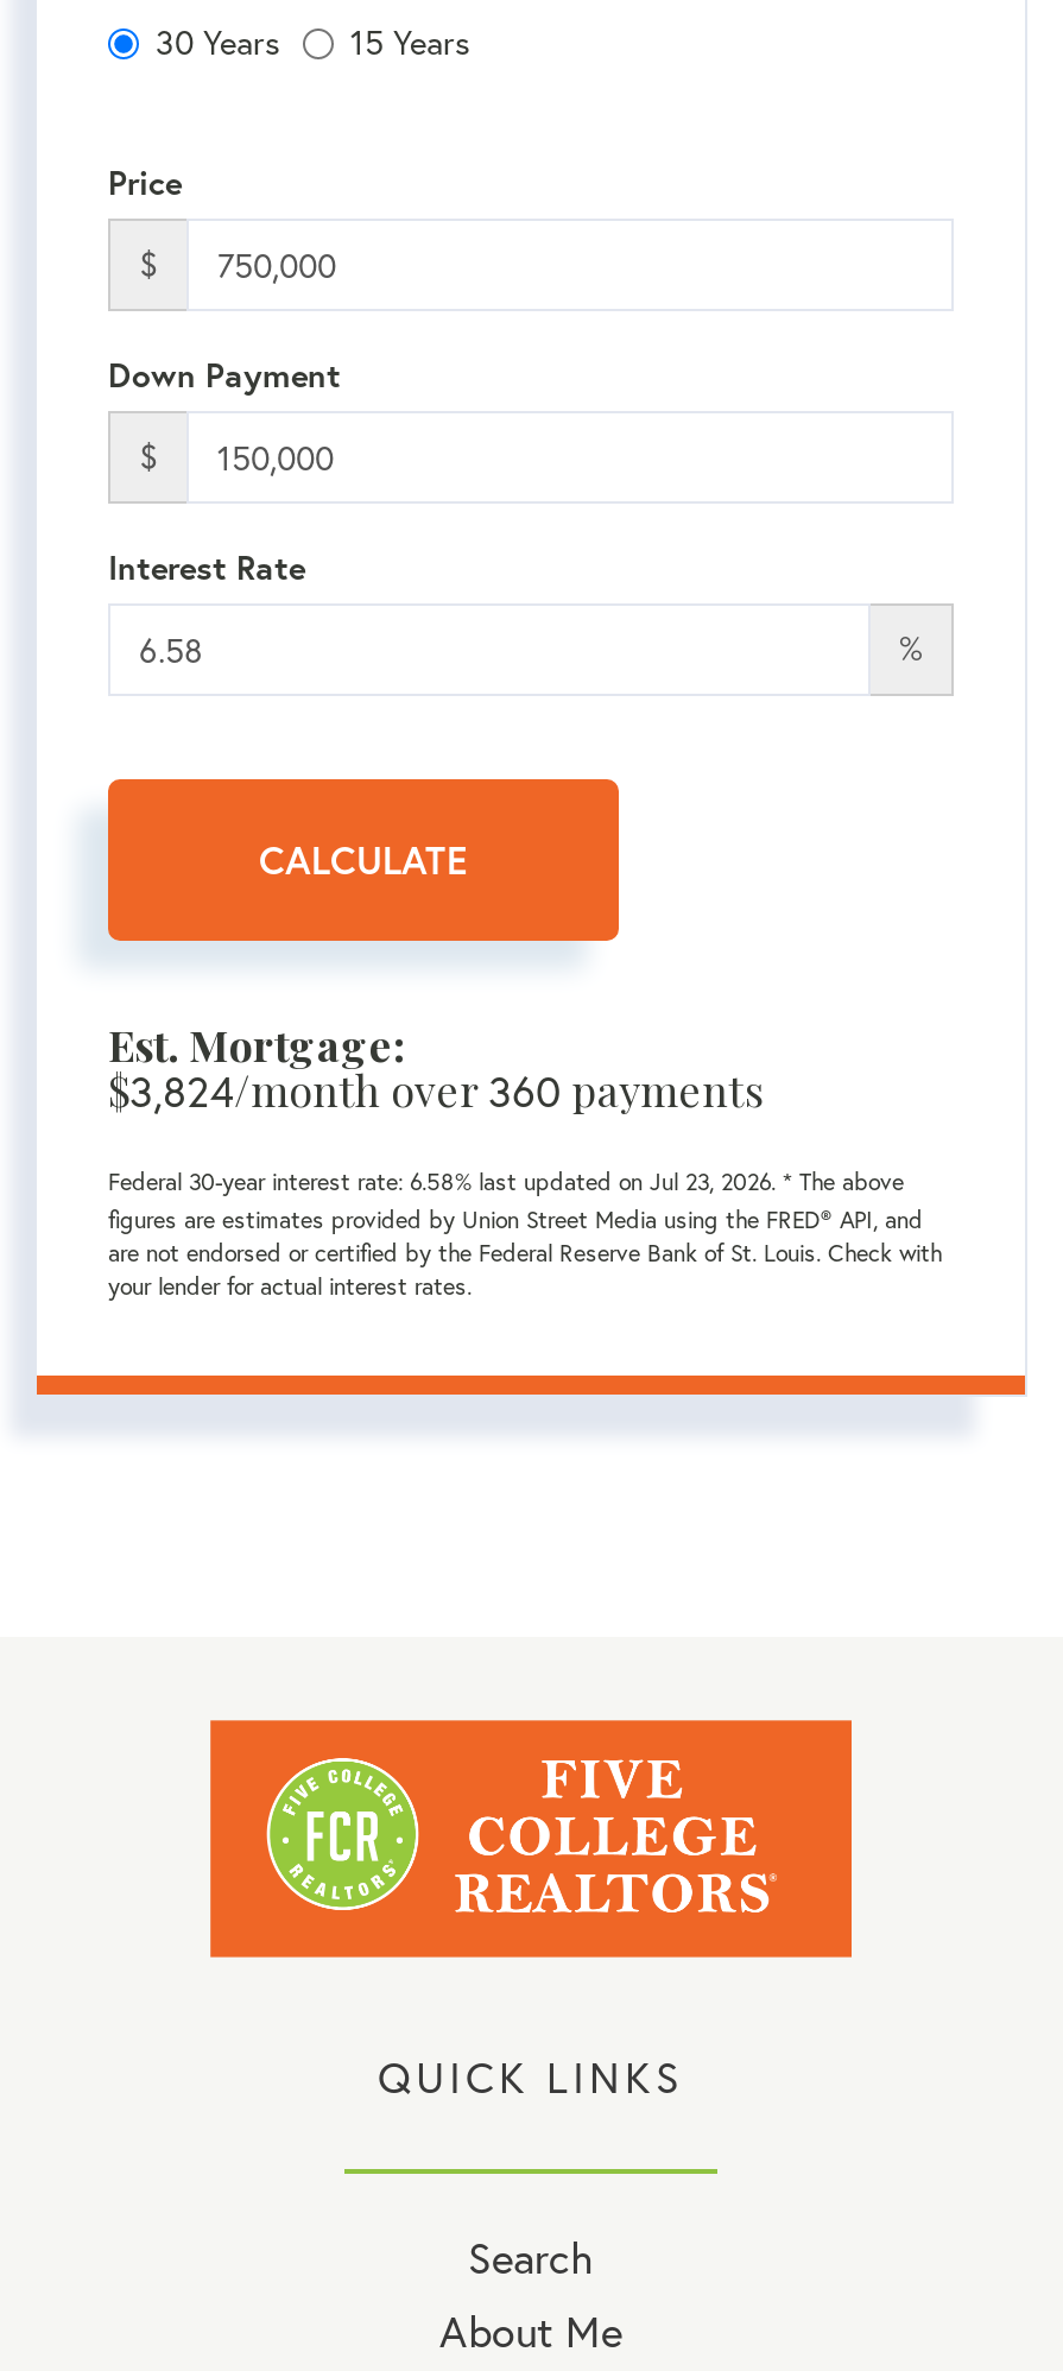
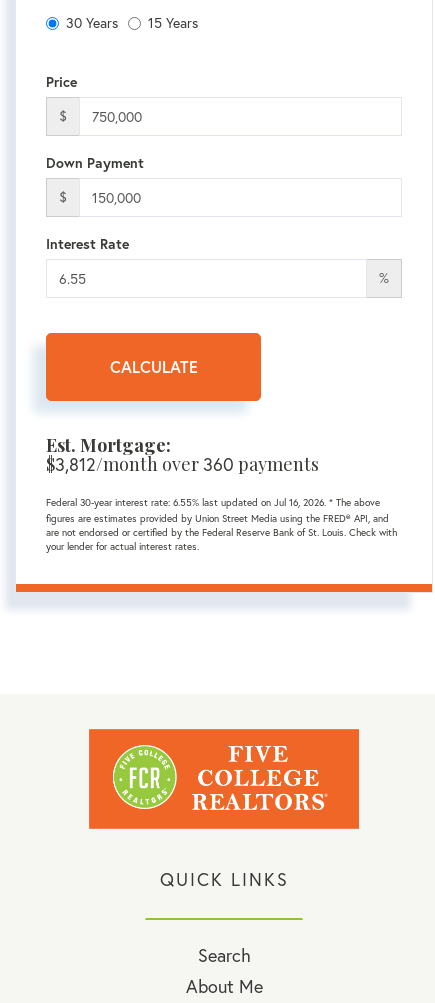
- $3,824/month over 360 payments
+ $3,812/month over 360 payments

- Federal 30-year interest rate: 6.58% last updated on Jul 23, 2026. * The above
+ Federal 30-year interest rate: 6.55% last updated on Jul 16, 2026. * The above
